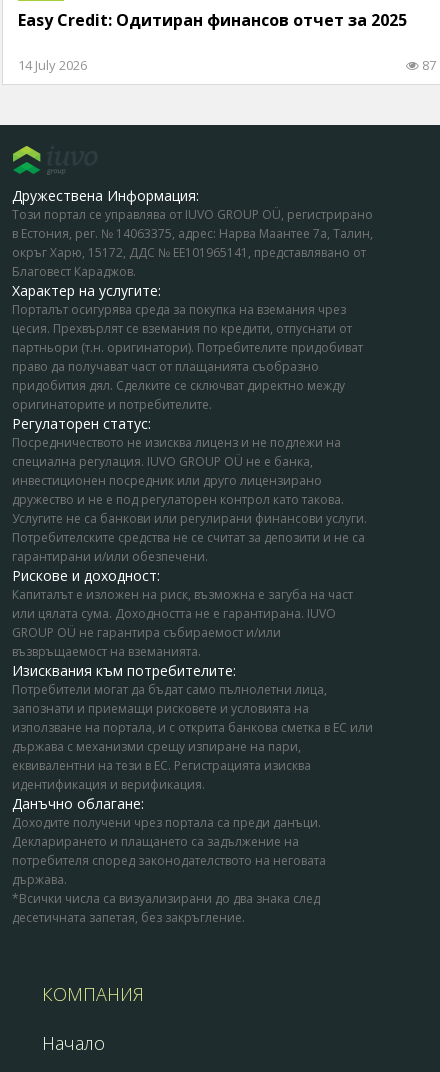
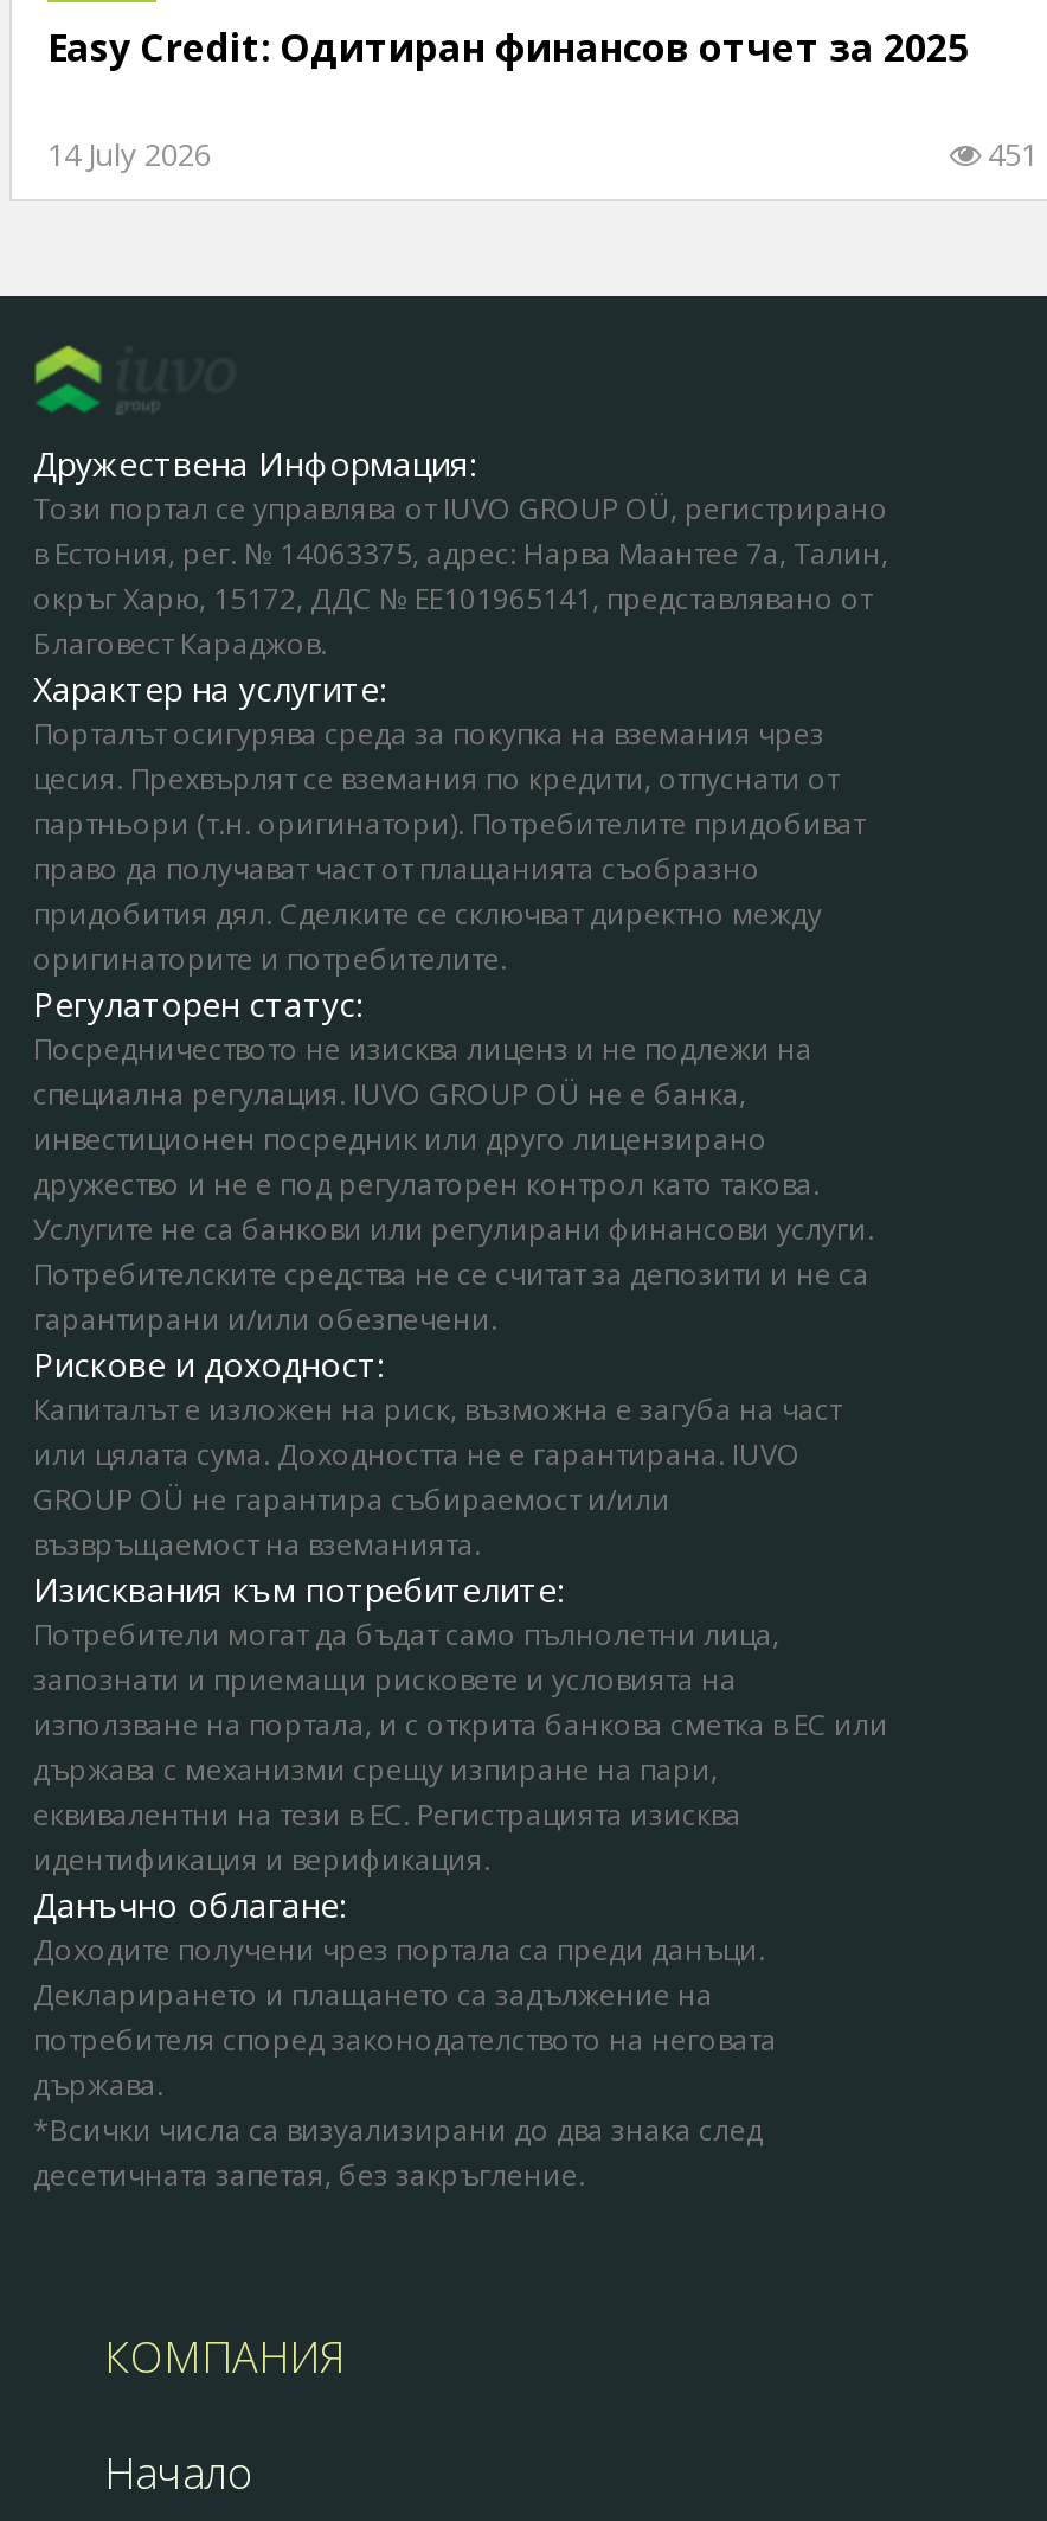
- 87
+ 451
